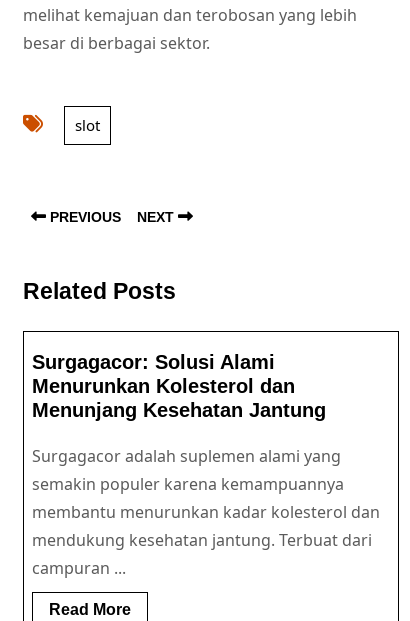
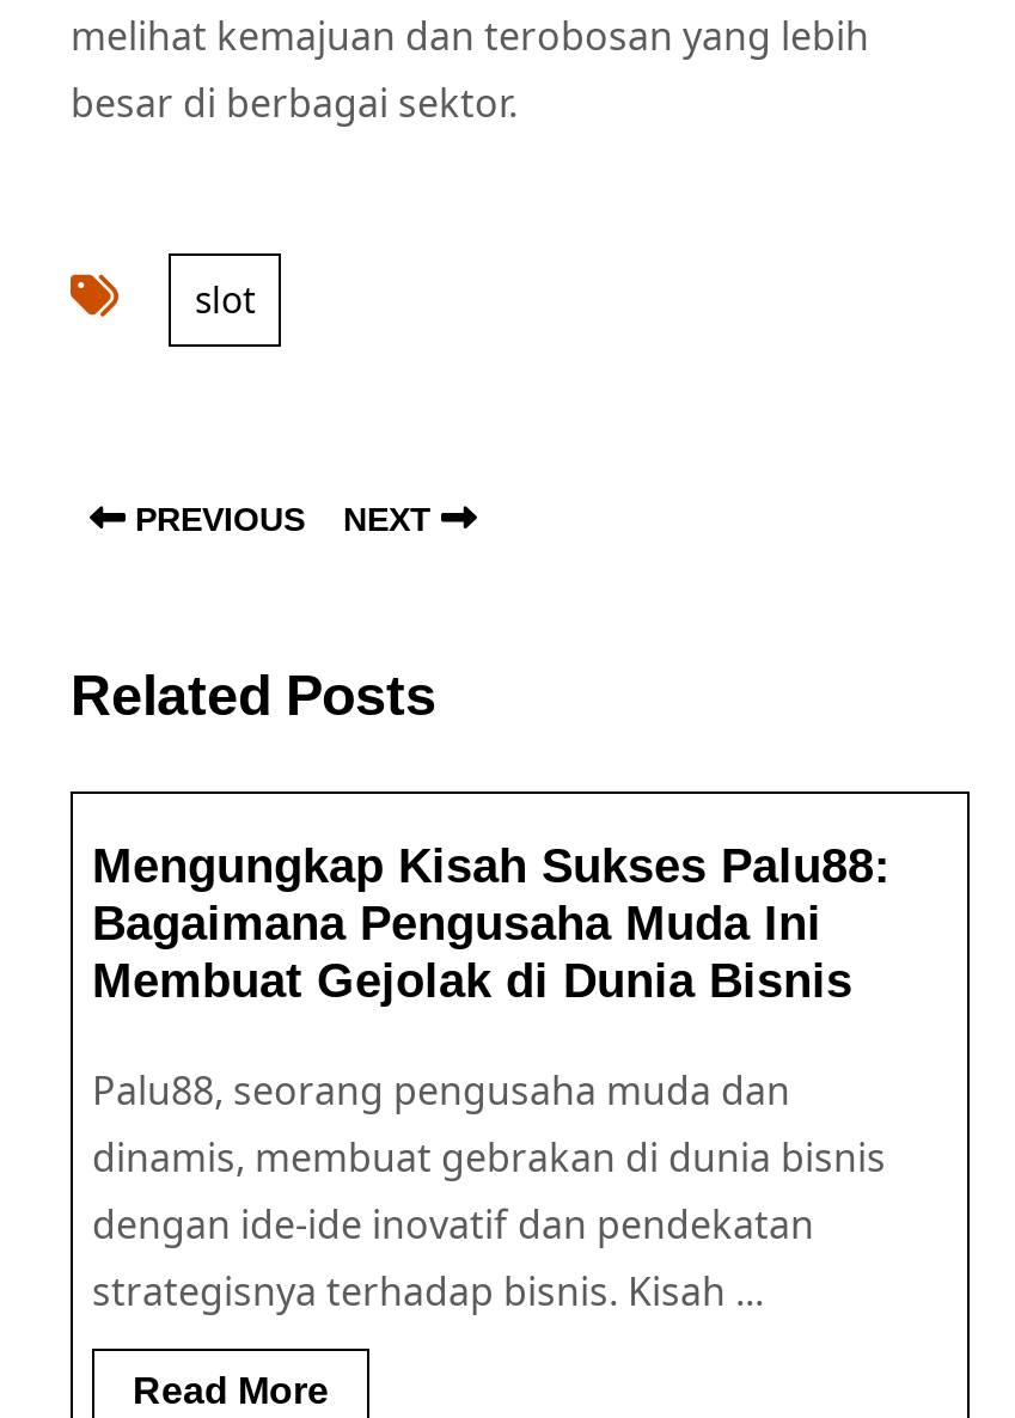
- Surgagacor: Solusi Alami
- Menurunkan Kolesterol dan
- Menunjang Kesehatan Jantung
+ Mengungkap Kisah Sukses Palu88:
+ Bagaimana Pengusaha Muda Ini
+ Membuat Gejolak di Dunia Bisnis

- Surgagacor adalah suplemen alami yang
- semakin populer karena kemampuannya
- membantu menurunkan kadar kolesterol dan
- mendukung kesehatan jantung. Terbuat dari
- campuran ...
+ Palu88, seorang pengusaha muda dan
+ dinamis, membuat gebrakan di dunia bisnis
+ dengan ide-ide inovatif dan pendekatan
+ strategisnya terhadap bisnis. Kisah ...
